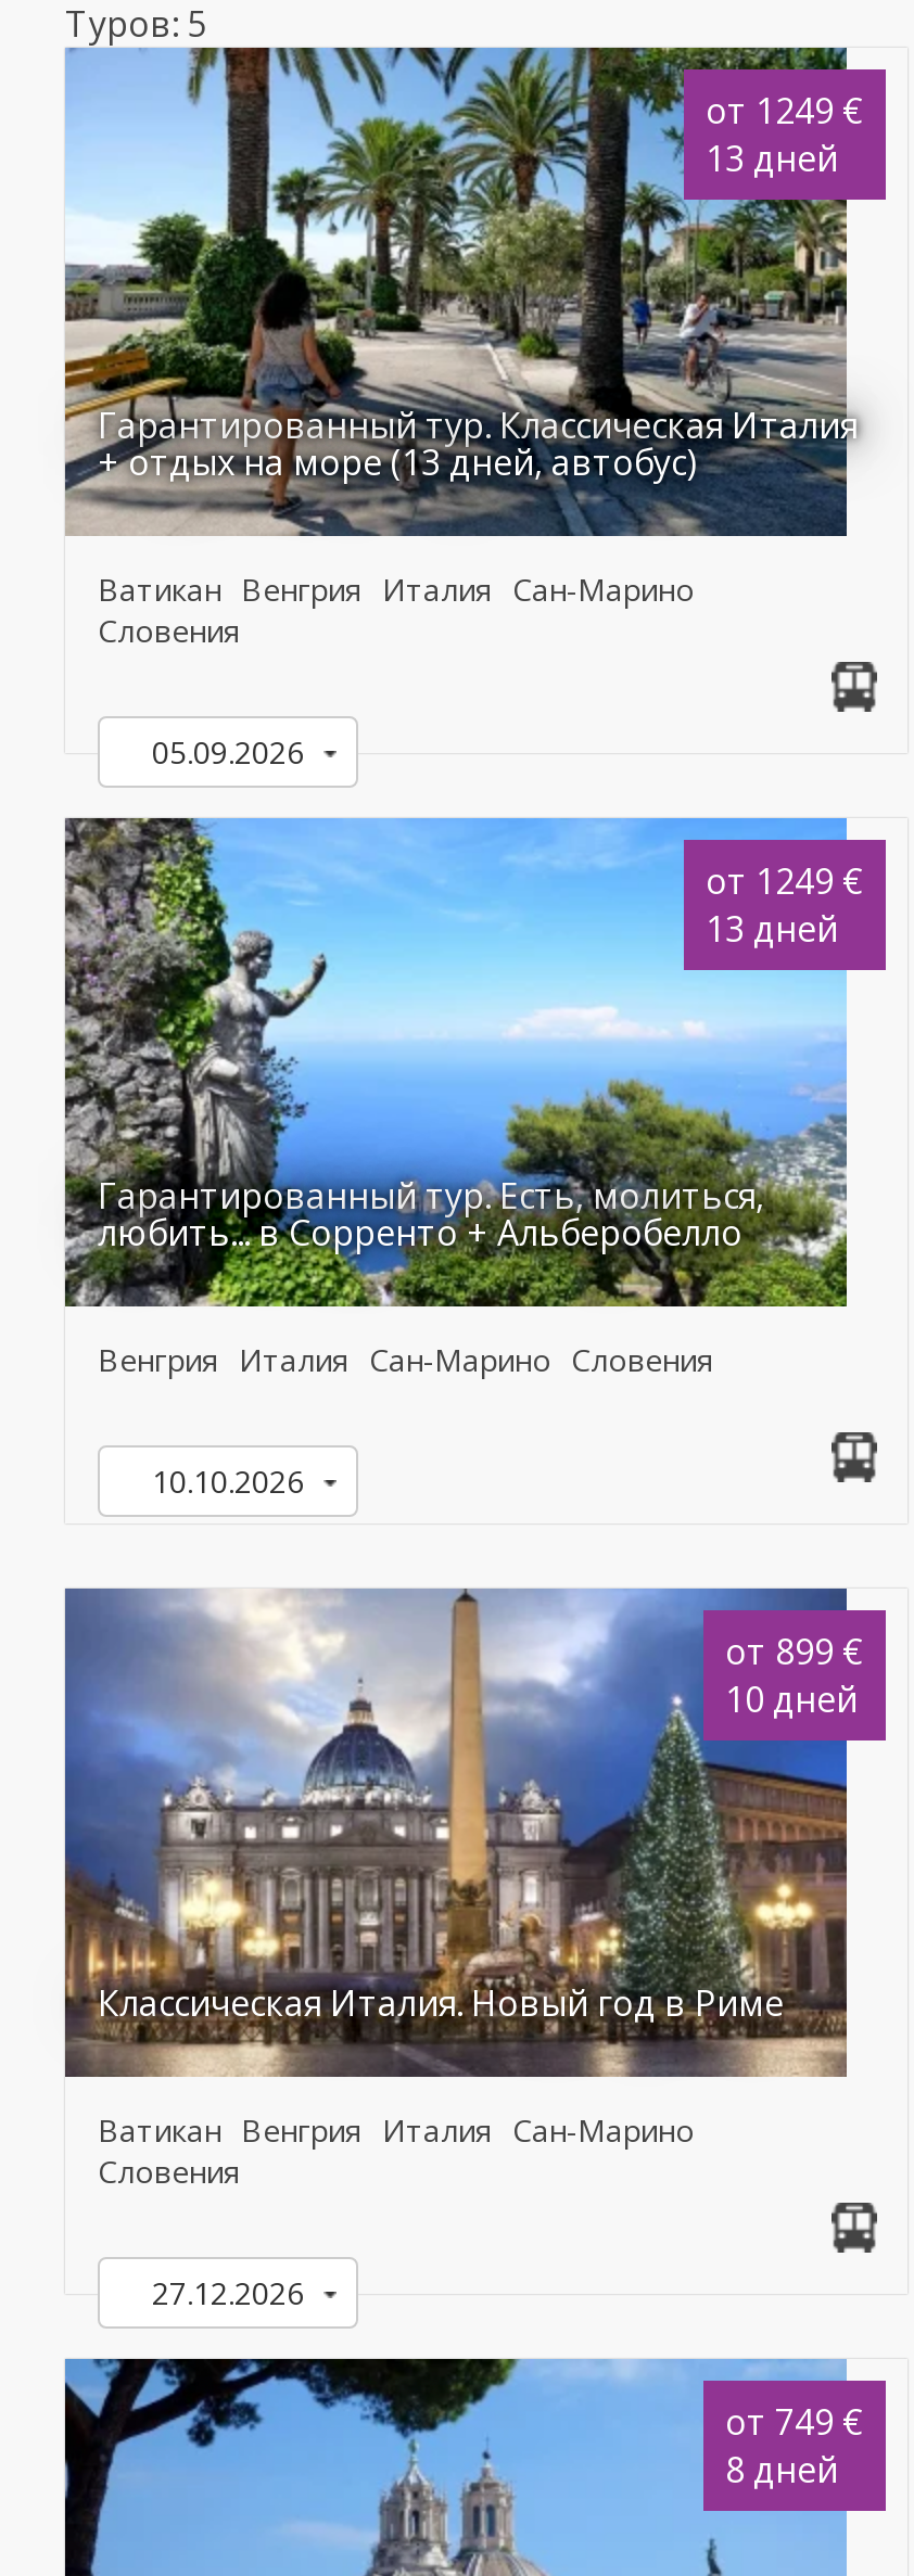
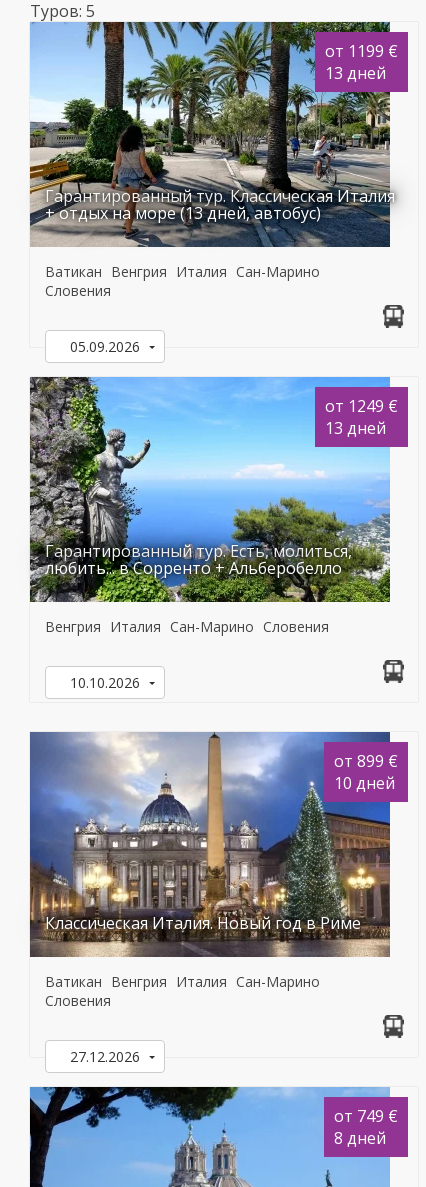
- от 1249 €
+ от 1199 €
